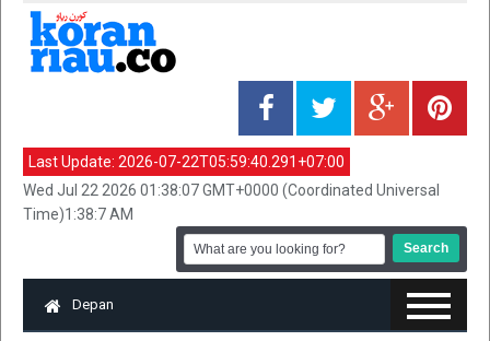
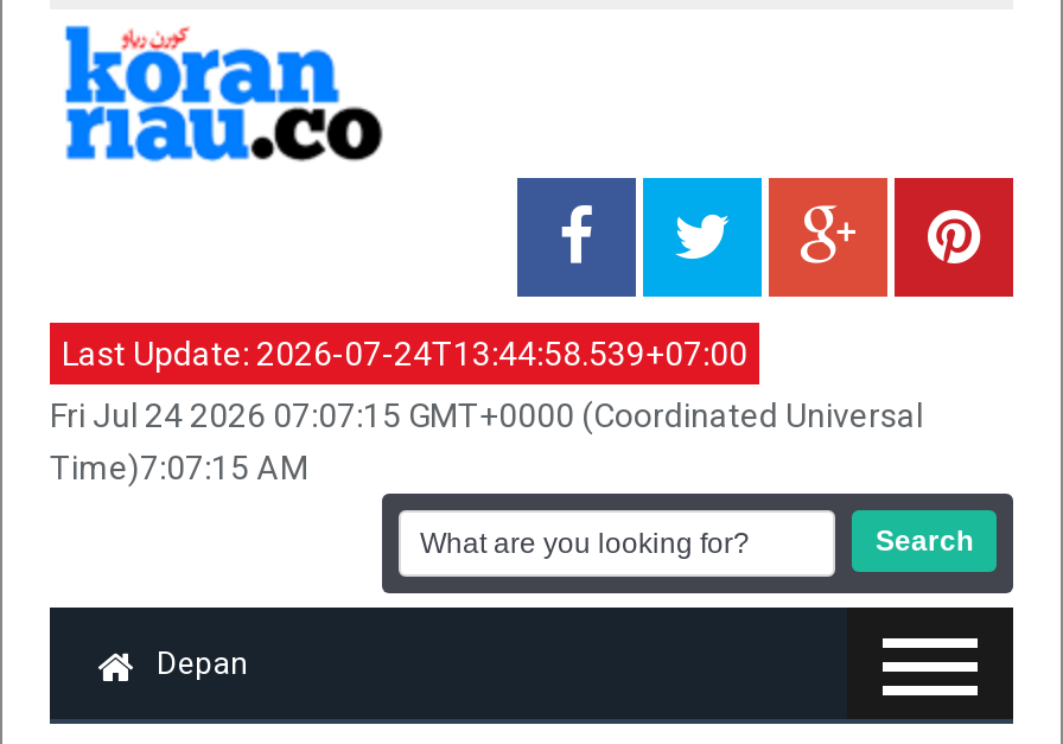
- Last Update: 2026-07-22T05:59:40.291+07:00
+ Last Update: 2026-07-24T13:44:58.539+07:00

- Wed Jul 22 2026 01:38:07 GMT+0000 (Coordinated Universal
+ Fri Jul 24 2026 07:07:15 GMT+0000 (Coordinated Universal

- Time)1:38:7 AM
+ Time)7:07:15 AM
